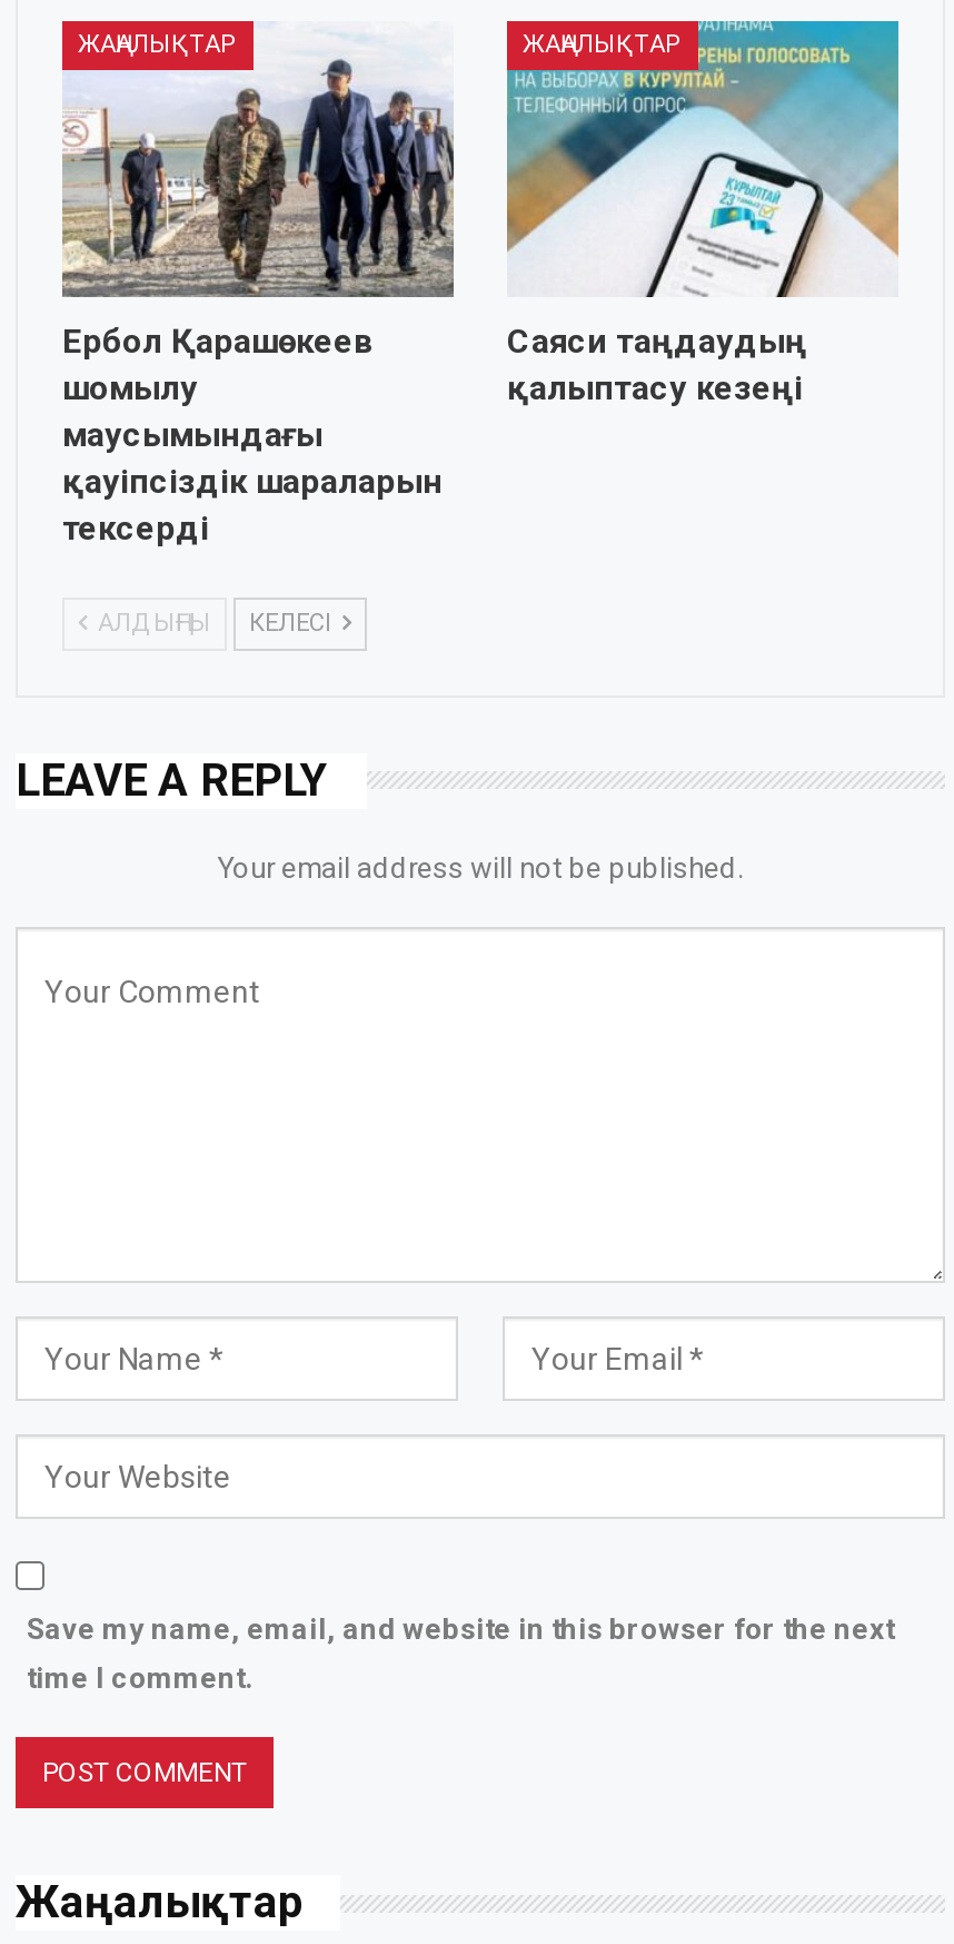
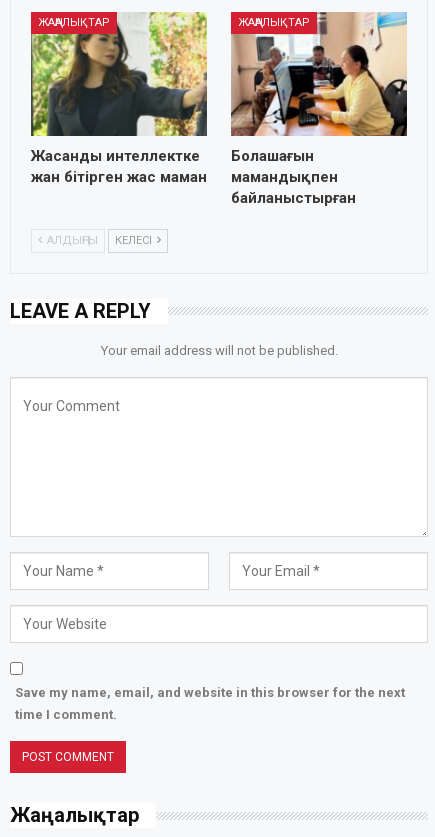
- [image]
- Ербол Қарашөкеев
- шомылу
- маусымындағы
- қауіпсіздік шараларын
- тексерді
+ [image]
+ Жасанды интеллектке
+ жан бітірген жас маман

- [image]
- Cаяси таңдаудың
- қалыптасу кезеңі
+ [image]
+ Болашағын
+ мамандықпен
+ байланыстырған
